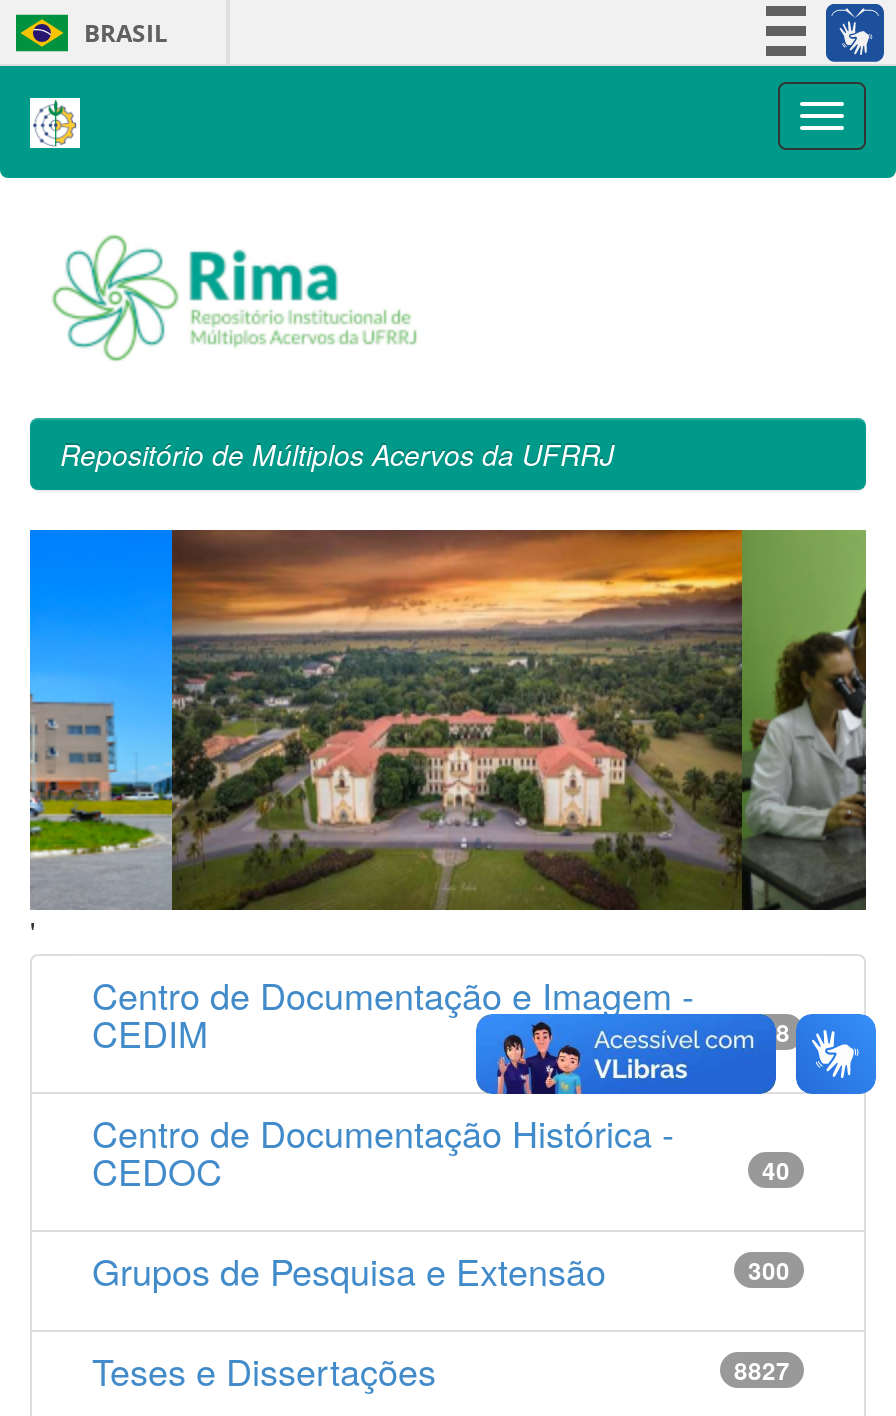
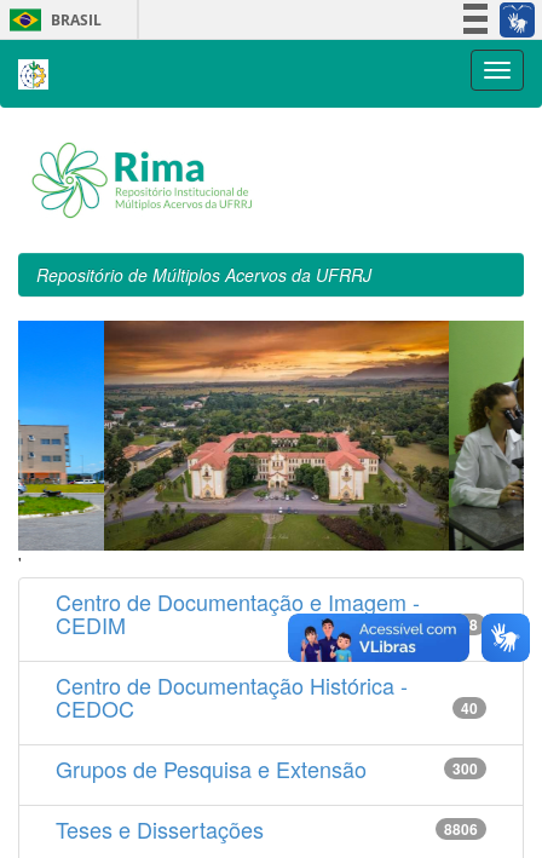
- 8827
+ 8806
